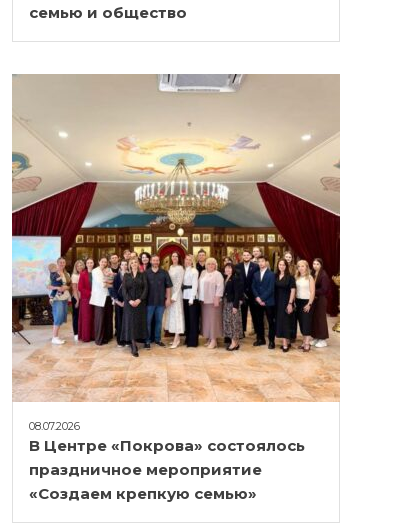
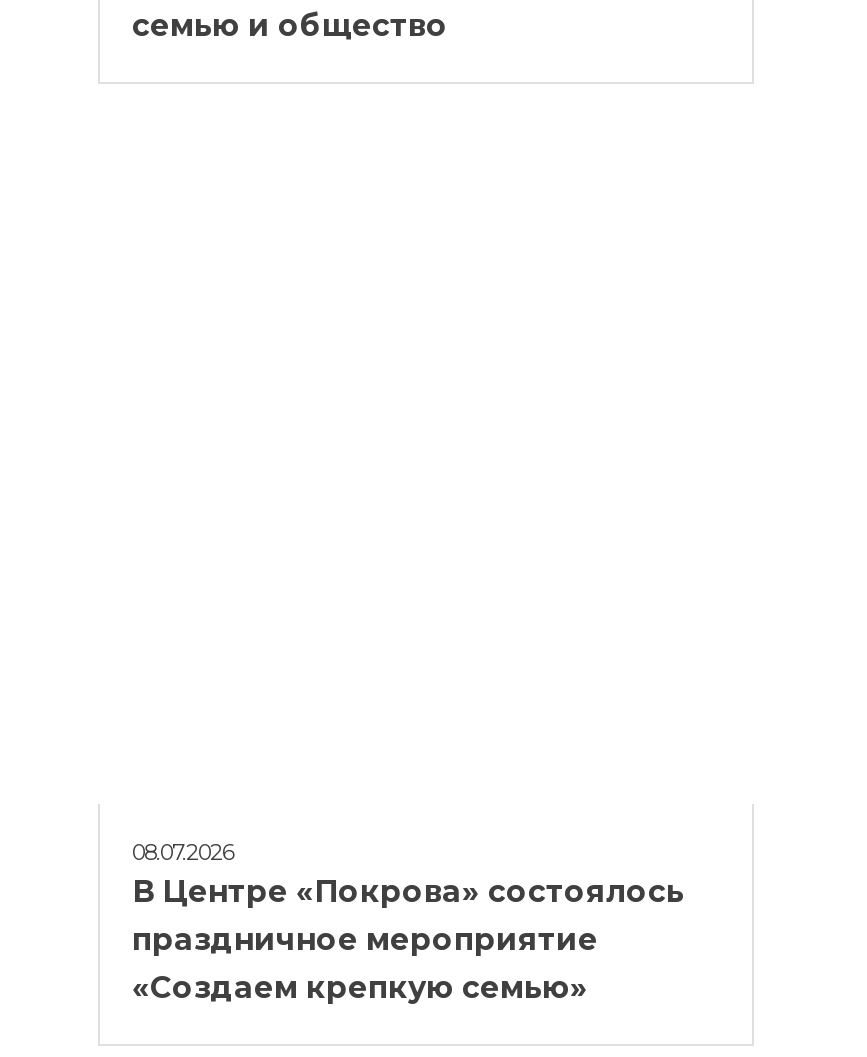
- [image]
